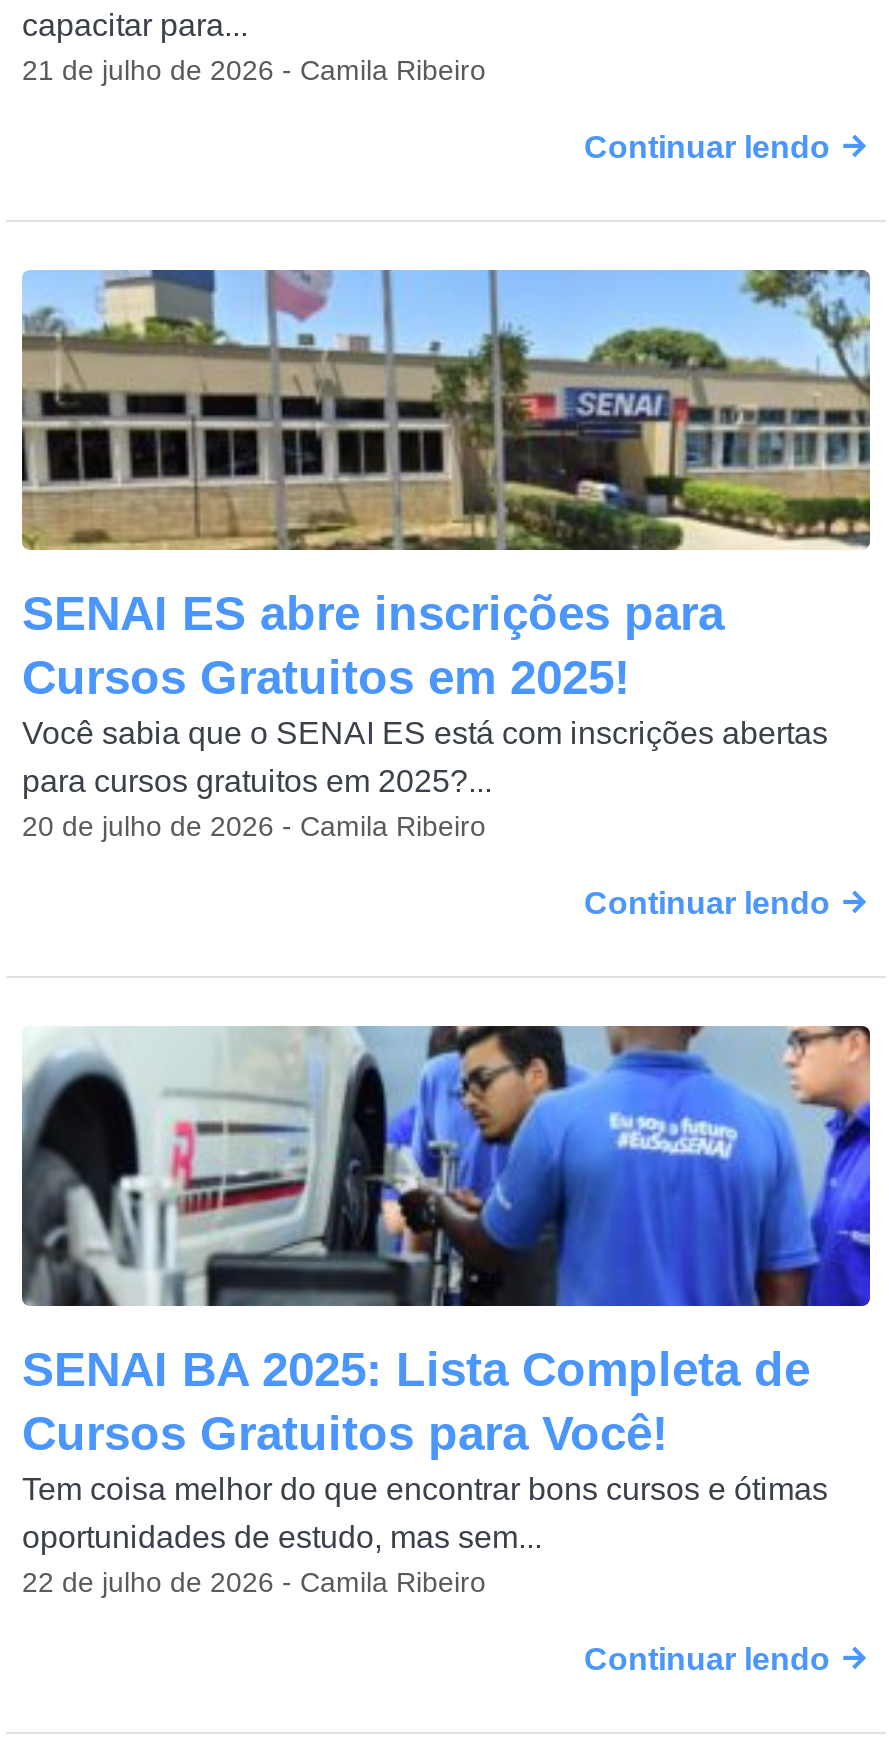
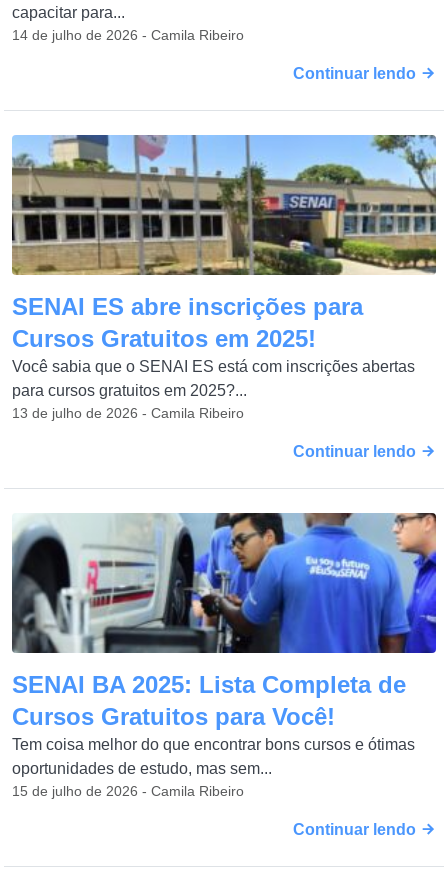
- 21 de julho de 2026 - Camila Ribeiro
+ 14 de julho de 2026 - Camila Ribeiro

- 20 de julho de 2026 - Camila Ribeiro
+ 13 de julho de 2026 - Camila Ribeiro

- 22 de julho de 2026 - Camila Ribeiro
+ 15 de julho de 2026 - Camila Ribeiro
